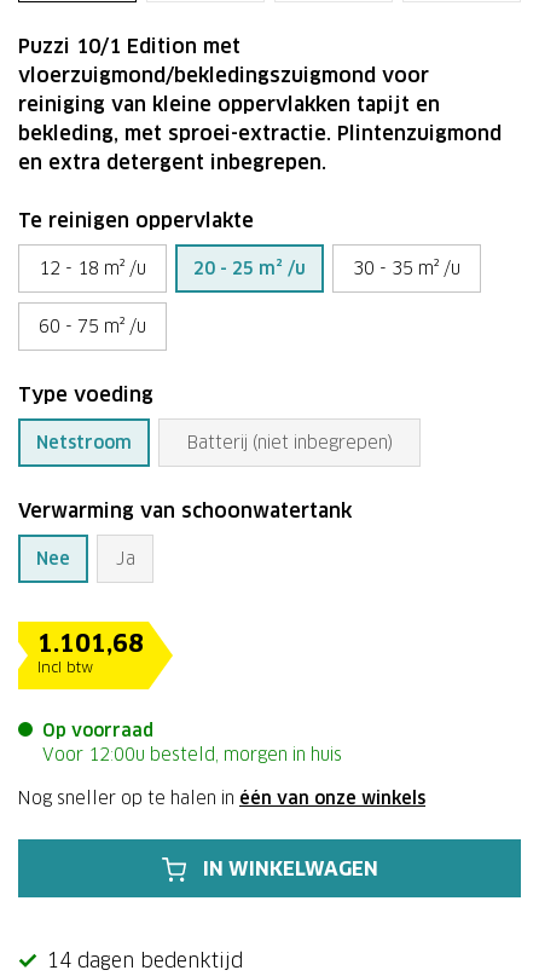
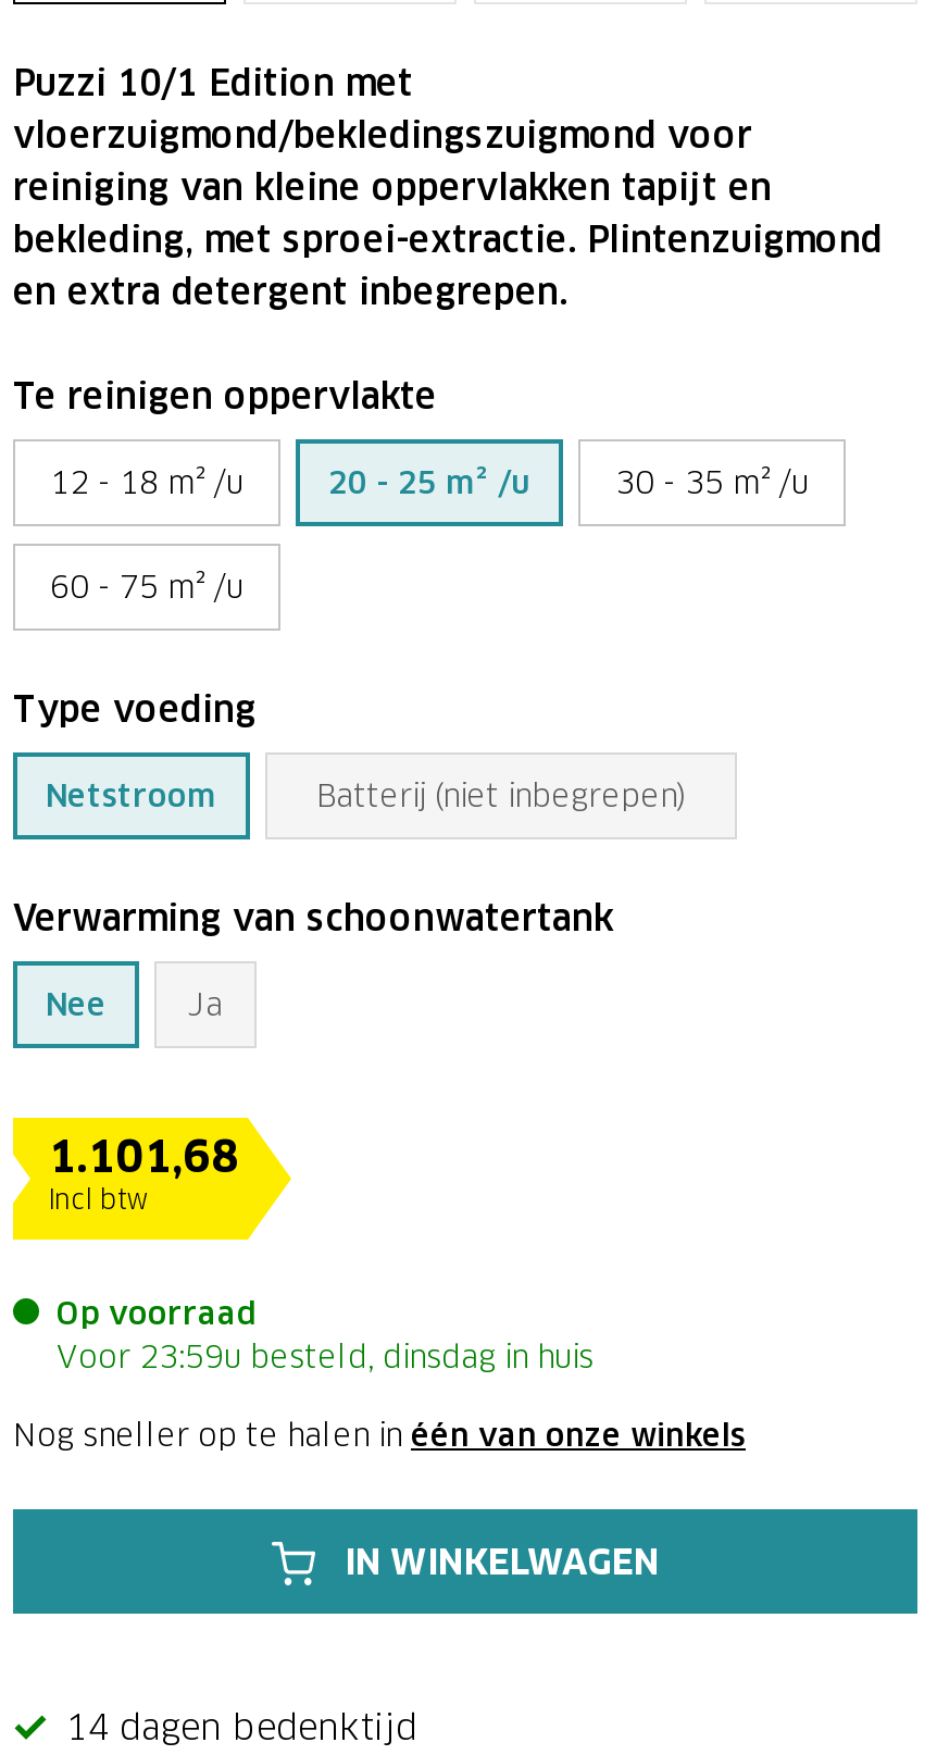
- Voor 12:00u besteld, morgen in huis
+ Voor 23:59u besteld, dinsdag in huis
